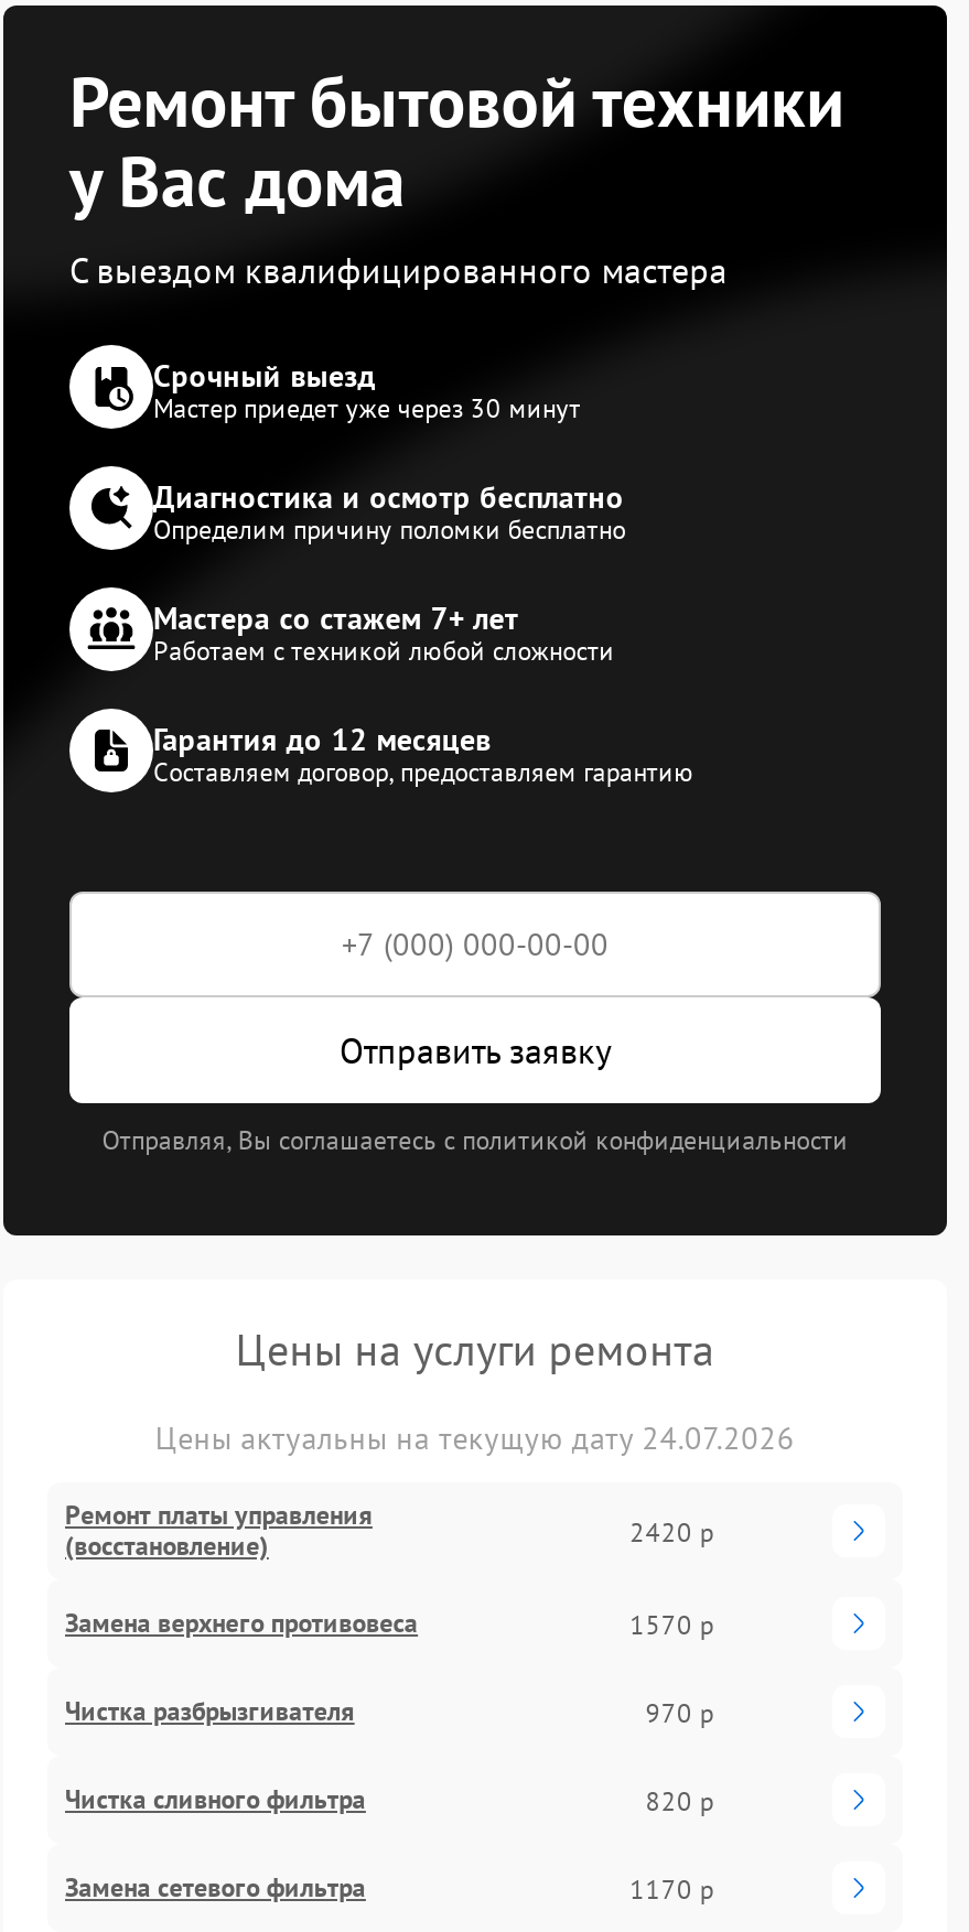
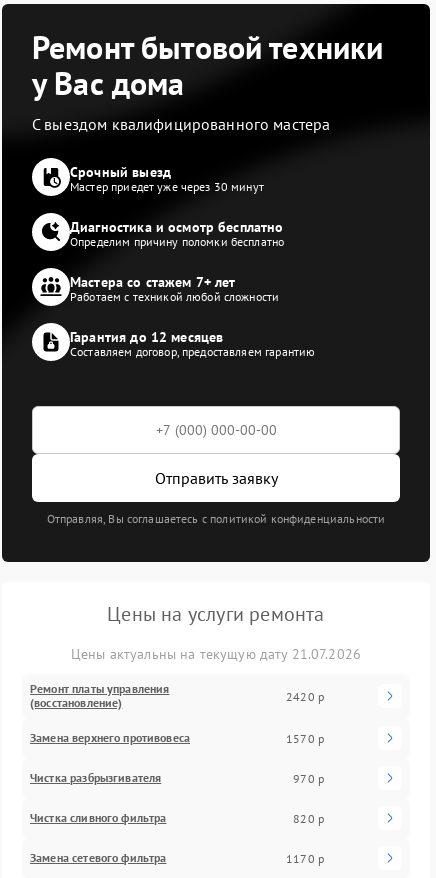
- Цены актуальны на текущую дату 24.07.2026
+ Цены актуальны на текущую дату 21.07.2026
